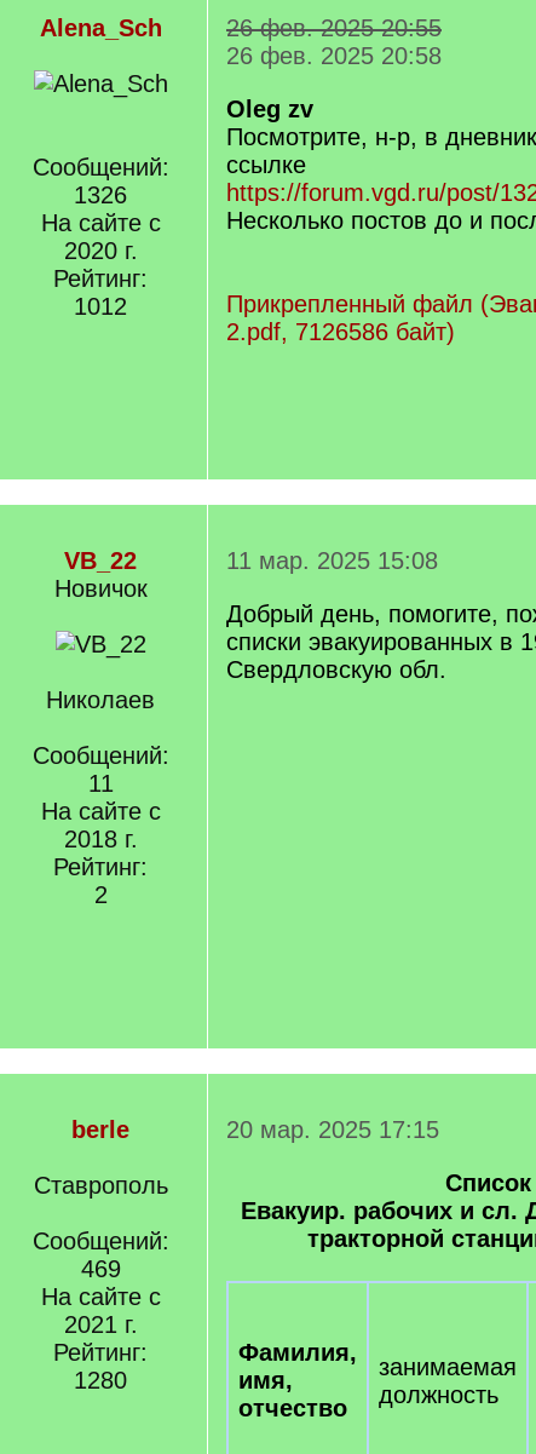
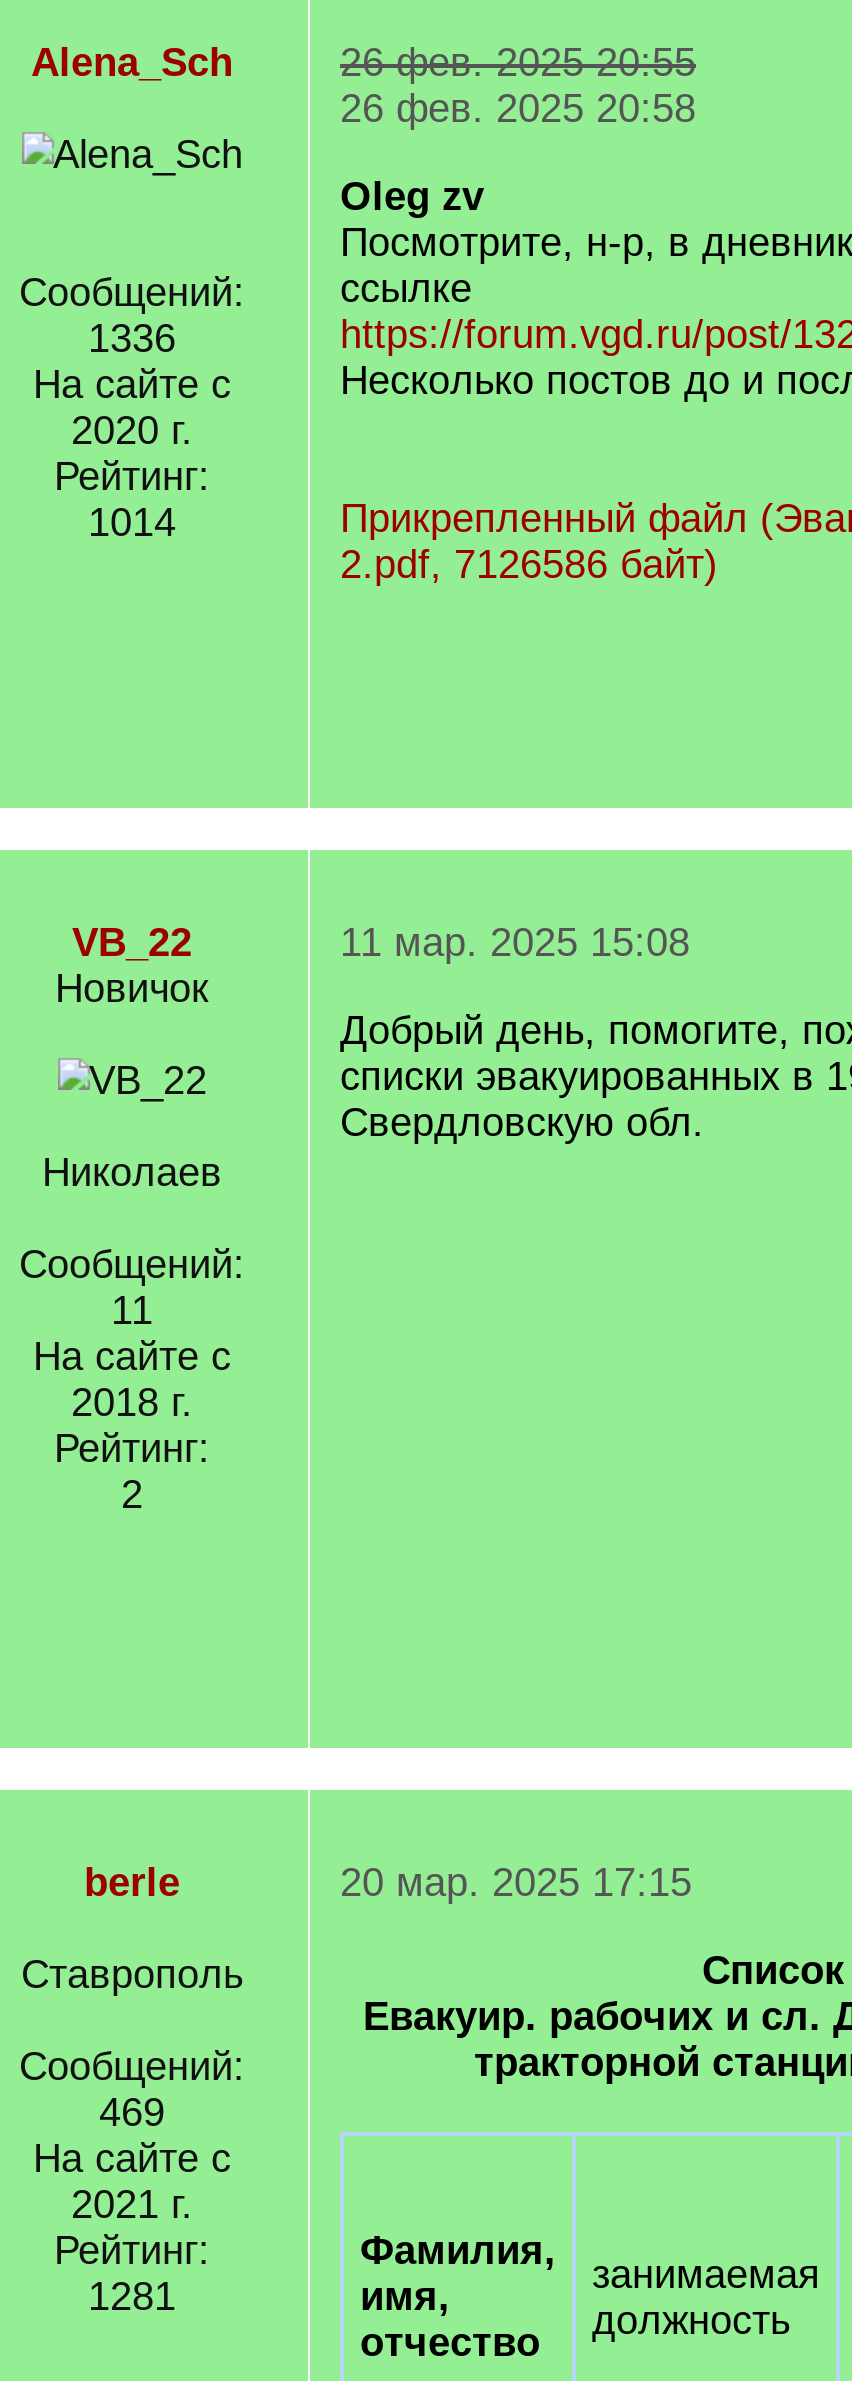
- 1326
+ 1336

- 1012
+ 1014

- 1280
+ 1281
